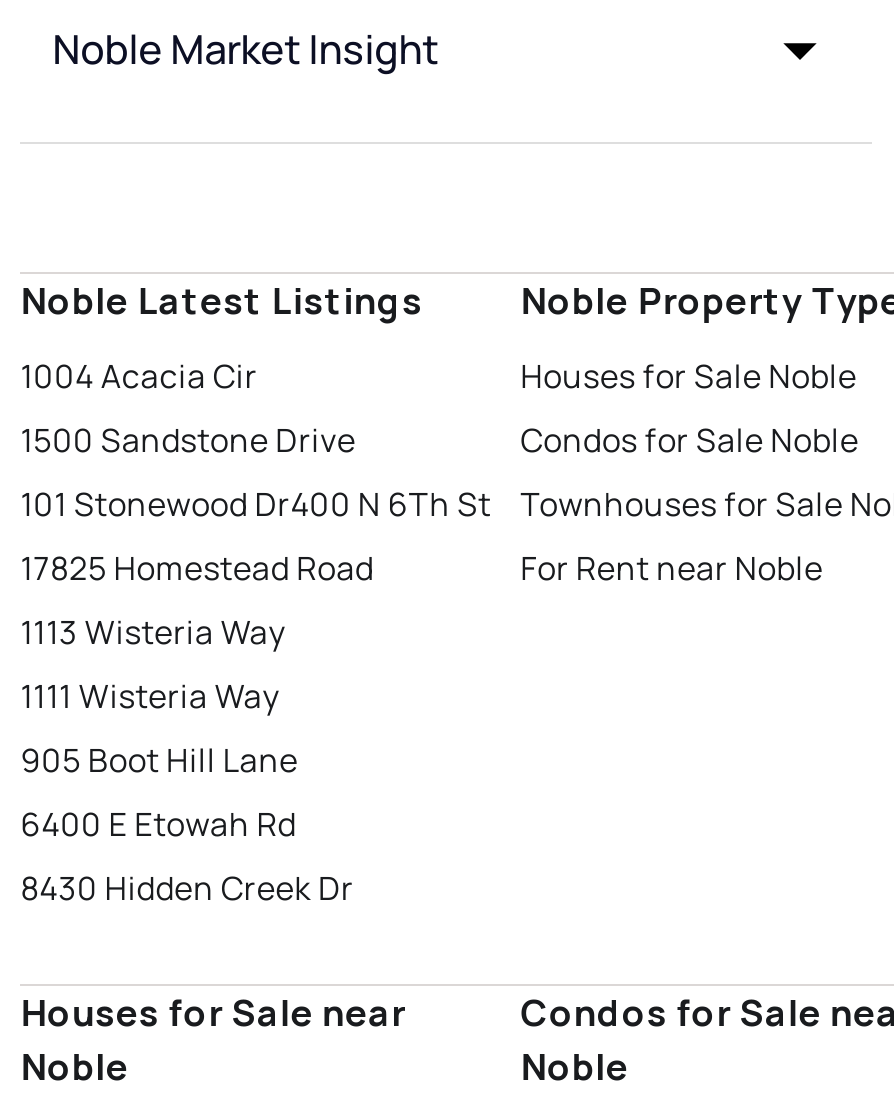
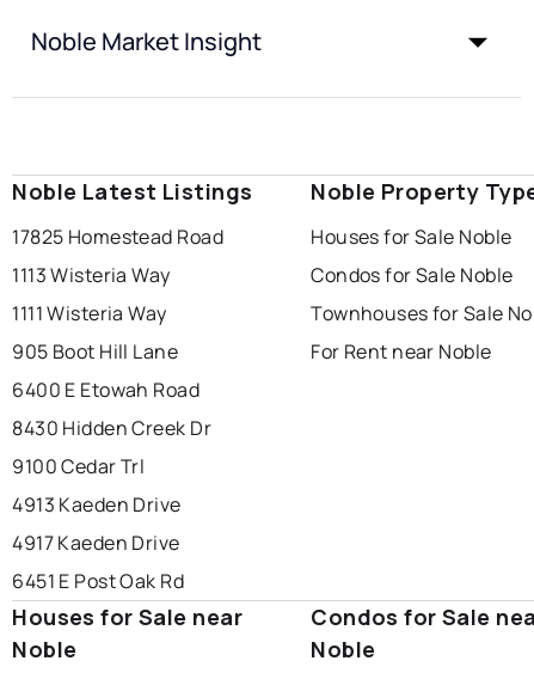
- 1004 Acacia Cir
- 1500 Sandstone Drive
- 101 Stonewood Dr400 N 6Th St

moved up: 17825 Homestead Road | 1113 Wisteria Way | 1111 Wisteria Way | 905 Boot Hill Lane

- 6400 E Etowah Rd
+ 6400 E Etowah Road

moved up: 8430 Hidden Creek Dr

+ 9100 Cedar Trl
+ 4913 Kaeden Drive
+ 4917 Kaeden Drive
+ 6451 E Post Oak Rd
